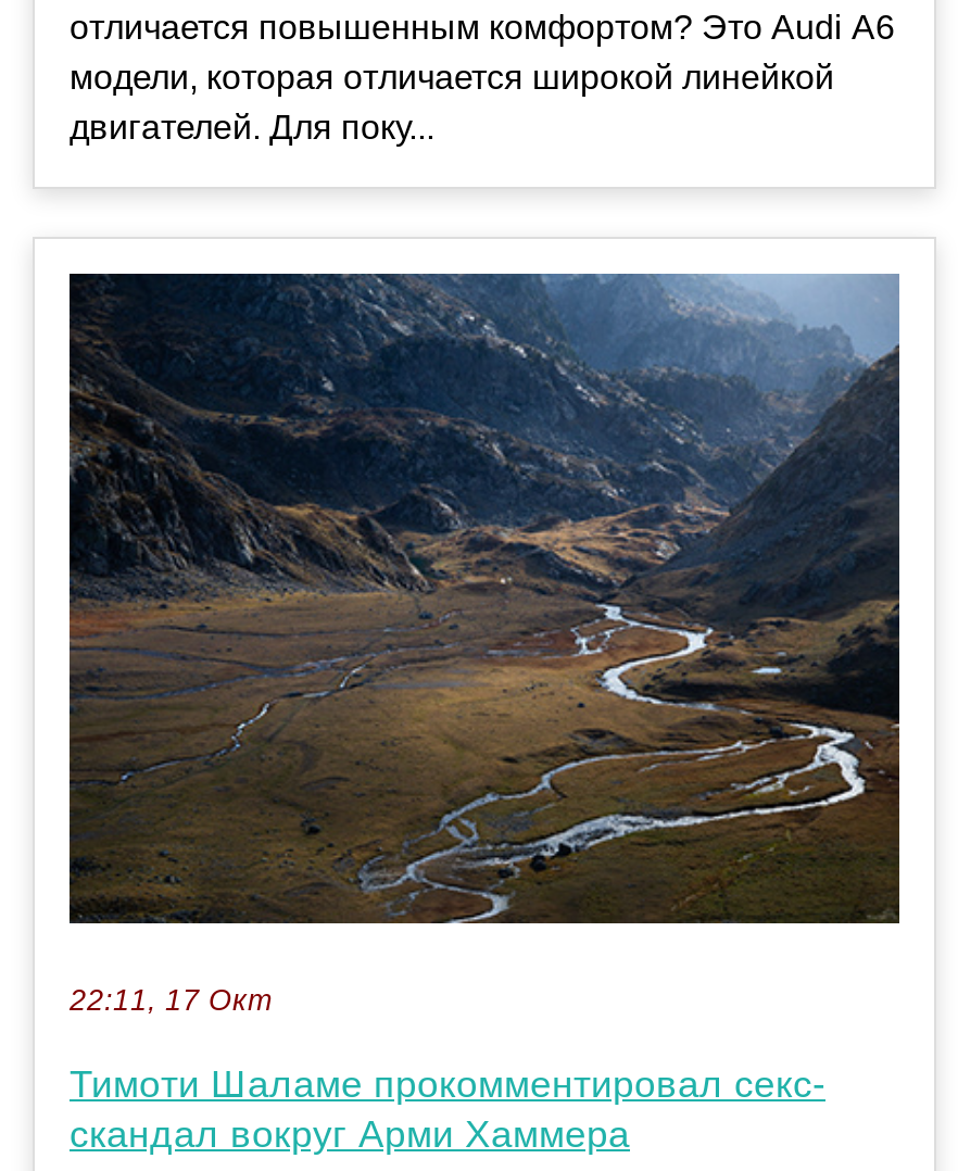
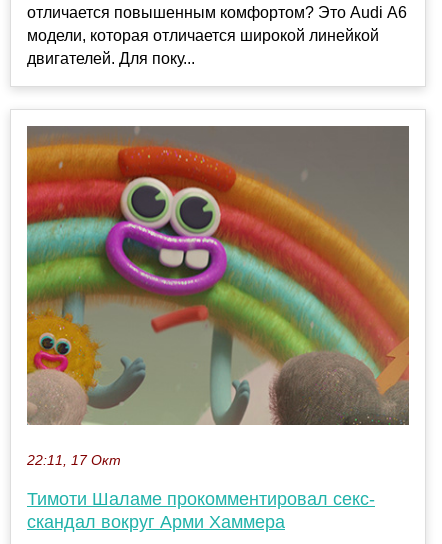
- [image]
+ [image]
